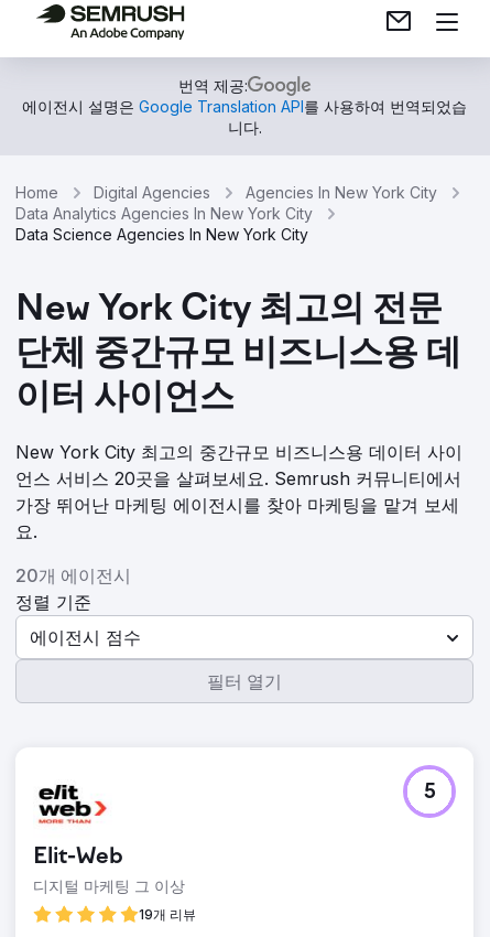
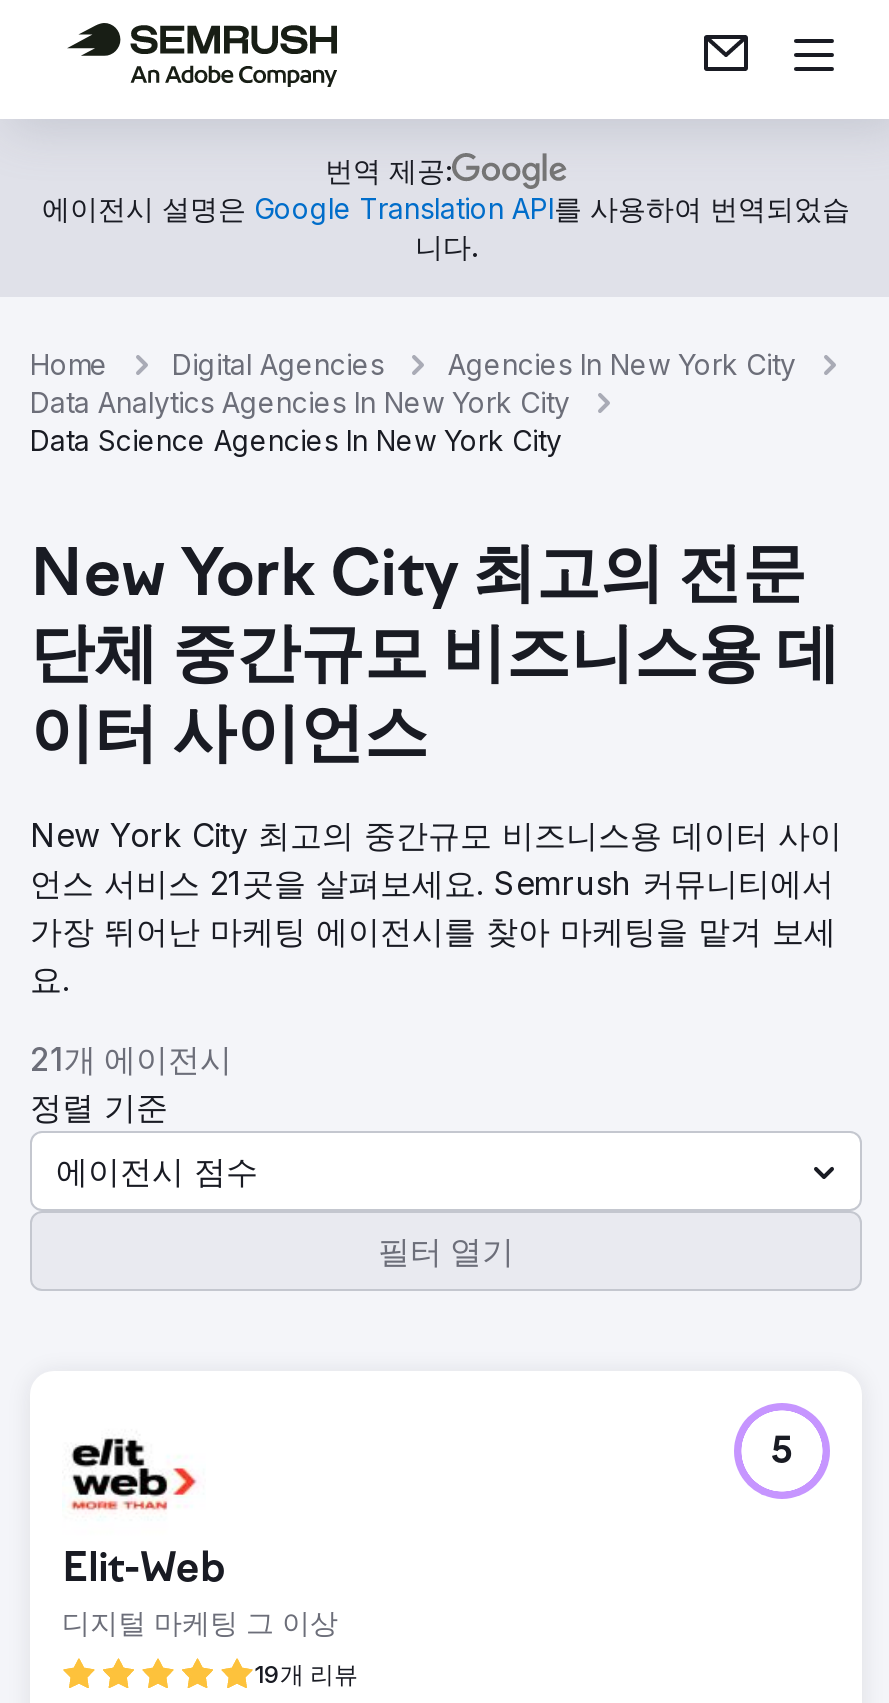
- 언스 서비스 20곳을 살펴보세요. Semrush 커뮤니티에서
+ 언스 서비스 21곳을 살펴보세요. Semrush 커뮤니티에서

- 20개 에이전시
+ 21개 에이전시
